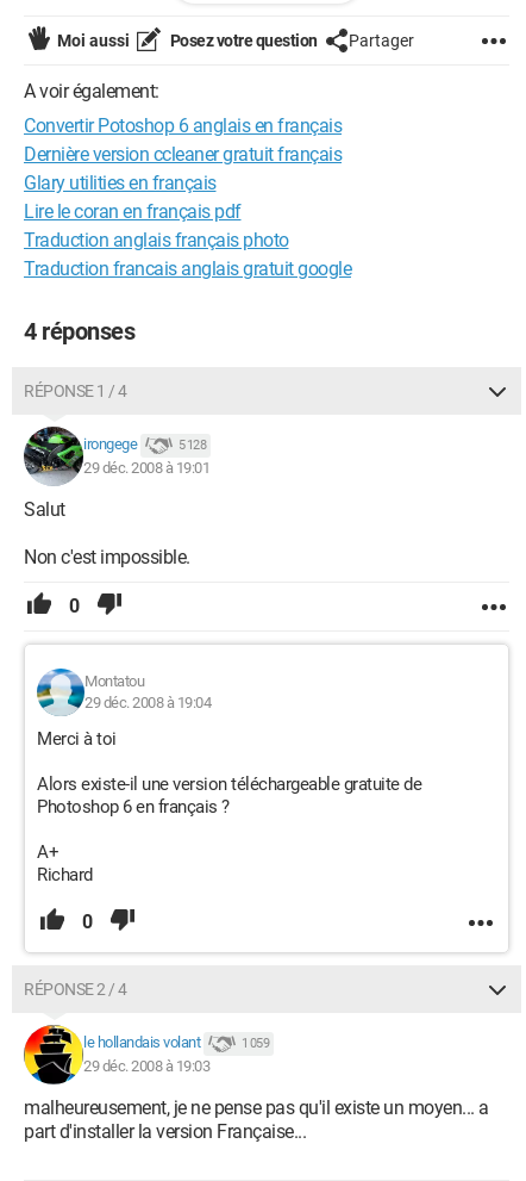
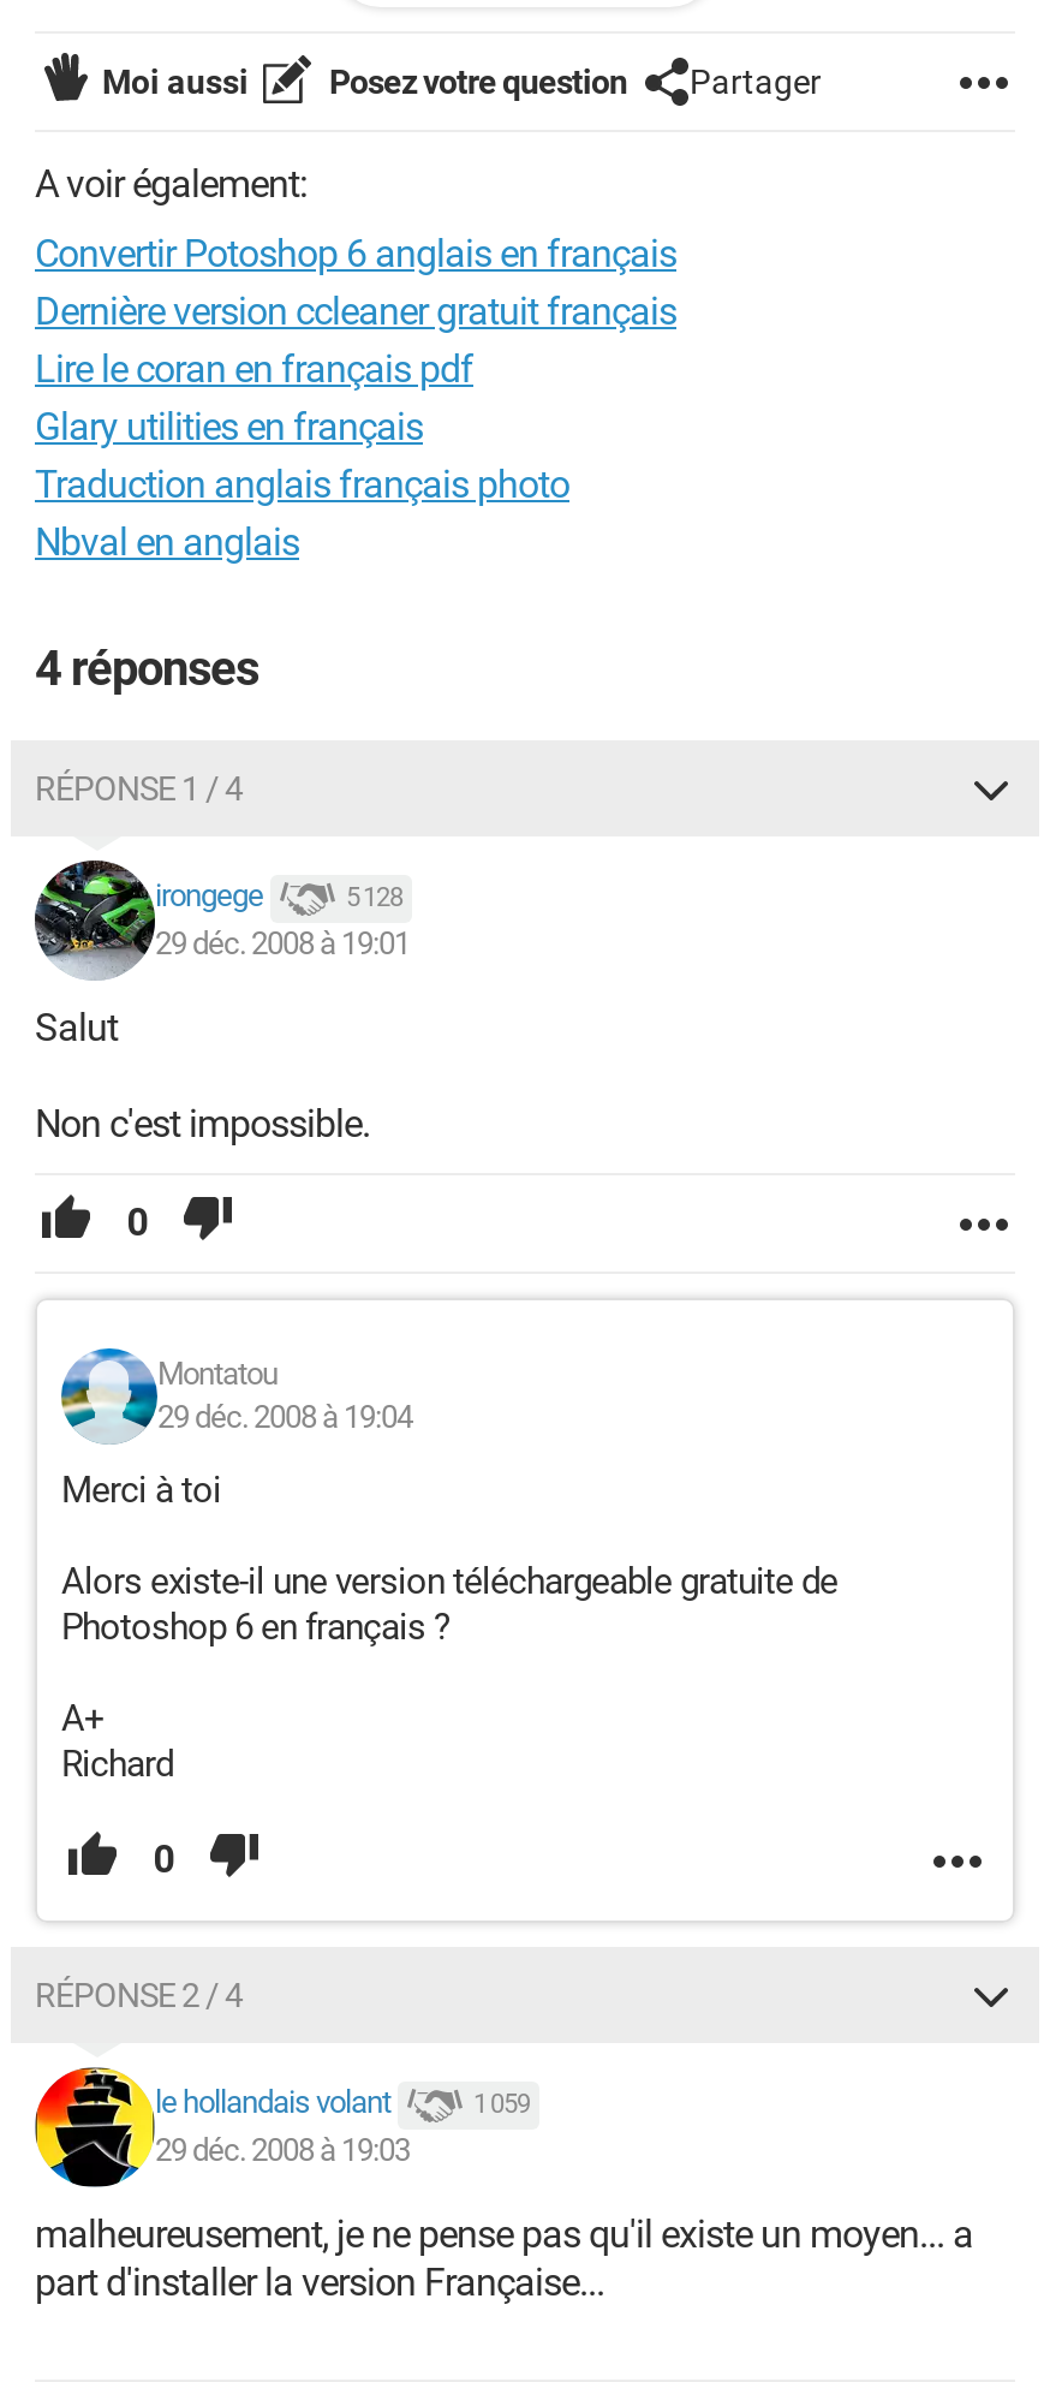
moved down: Glary utilities en français

moved up: Lire le coran en français pdf

- Traduction francais anglais gratuit google
+ Nbval en anglais
